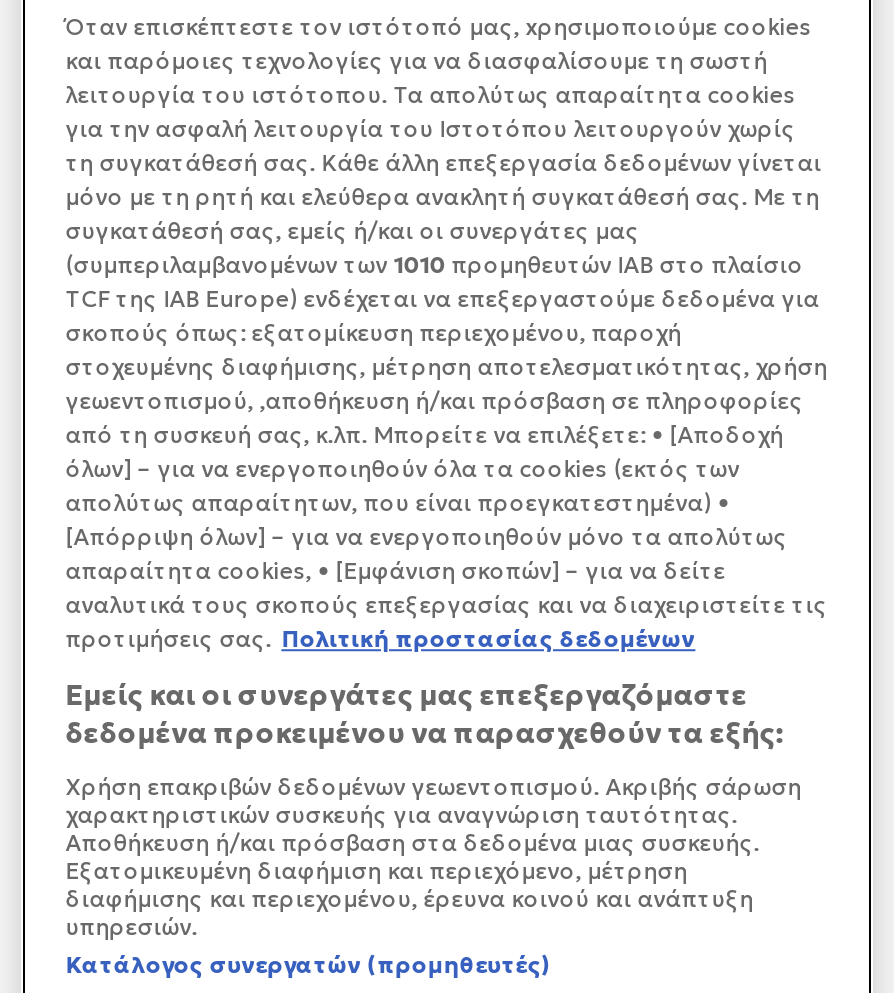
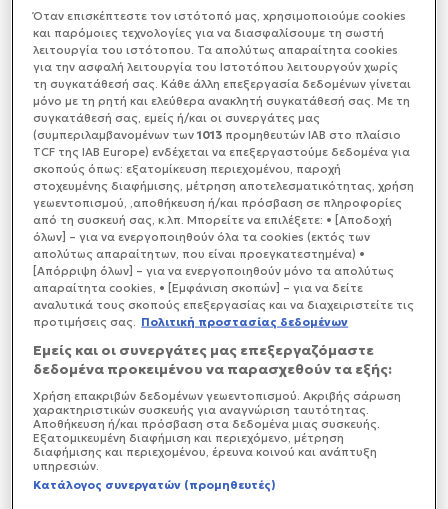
- (συμπεριλαμβανομένων των 1010 προμηθευτών IAB στο πλαίσιο
+ (συμπεριλαμβανομένων των 1013 προμηθευτών IAB στο πλαίσιο
